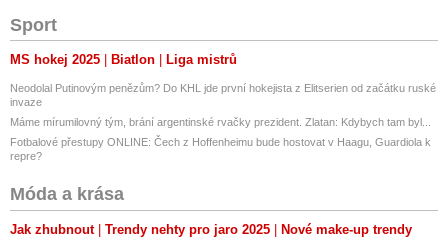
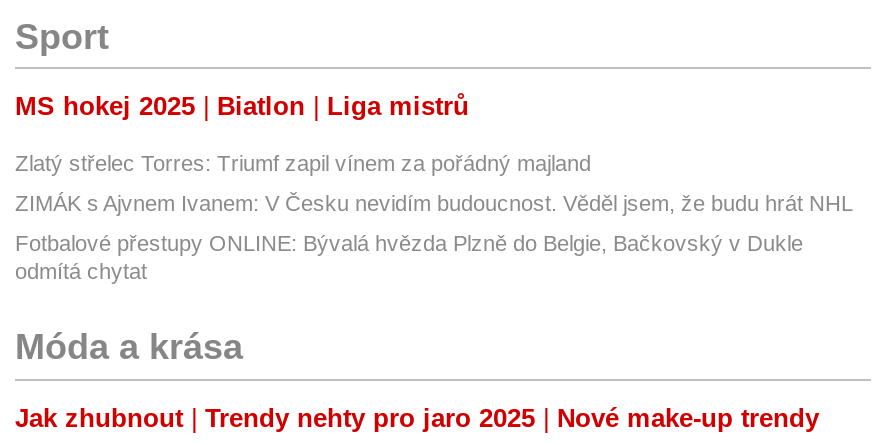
- Neodolal Putinovým penězům? Do KHL jde první hokejista z Elitserien od začátku ruské
- invaze
+ Zlatý střelec Torres: Triumf zapil vínem za pořádný majland

- Máme mírumilovný tým, brání argentinské rvačky prezident. Zlatan: Kdybych tam byl...
+ ZIMÁK s Ajvnem Ivanem: V Česku nevidím budoucnost. Věděl jsem, že budu hrát NHL

- Fotbalové přestupy ONLINE: Čech z Hoffenheimu bude hostovat v Haagu, Guardiola k
- repre?
+ Fotbalové přestupy ONLINE: Bývalá hvězda Plzně do Belgie, Bačkovský v Dukle
+ odmítá chytat
